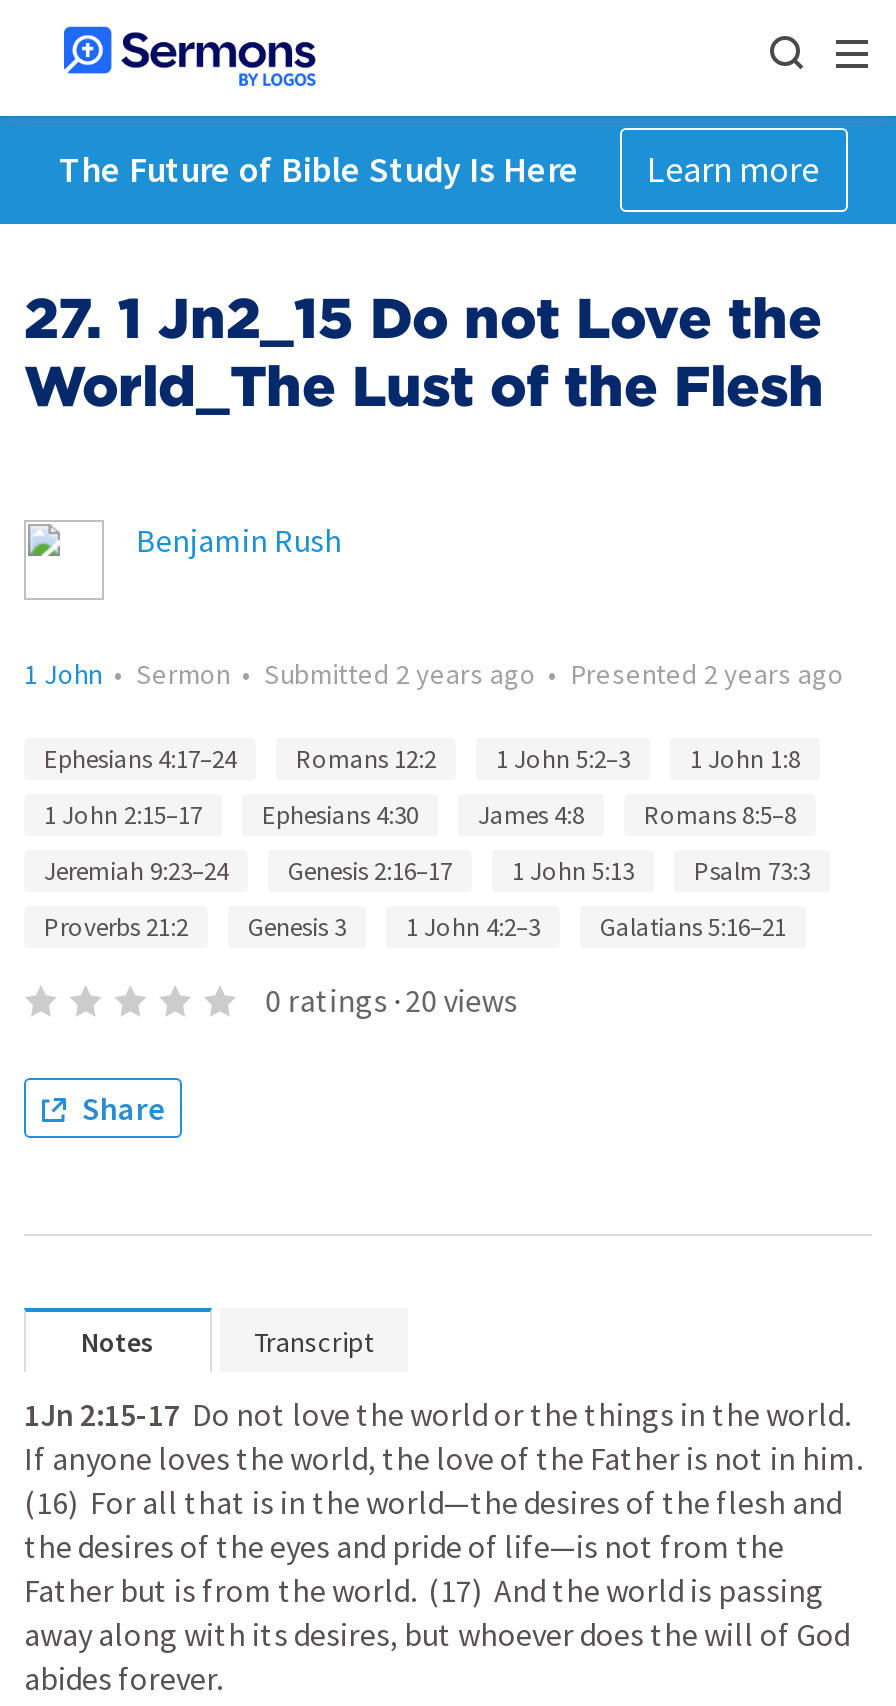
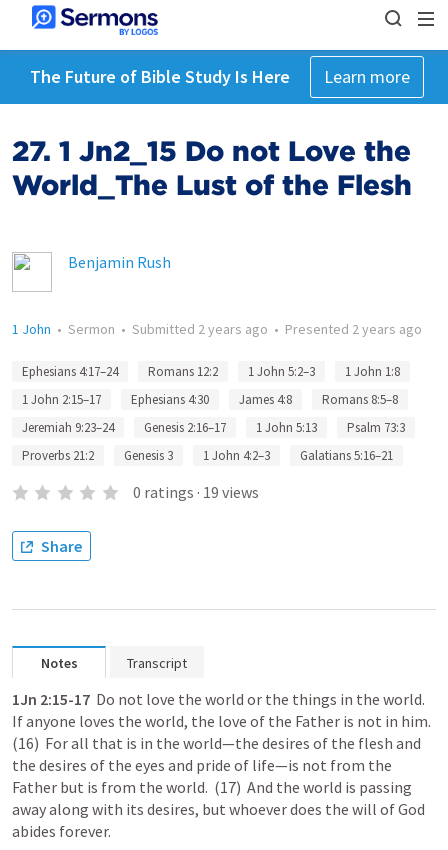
- 0 ratings · 20 views
+ 0 ratings · 19 views
